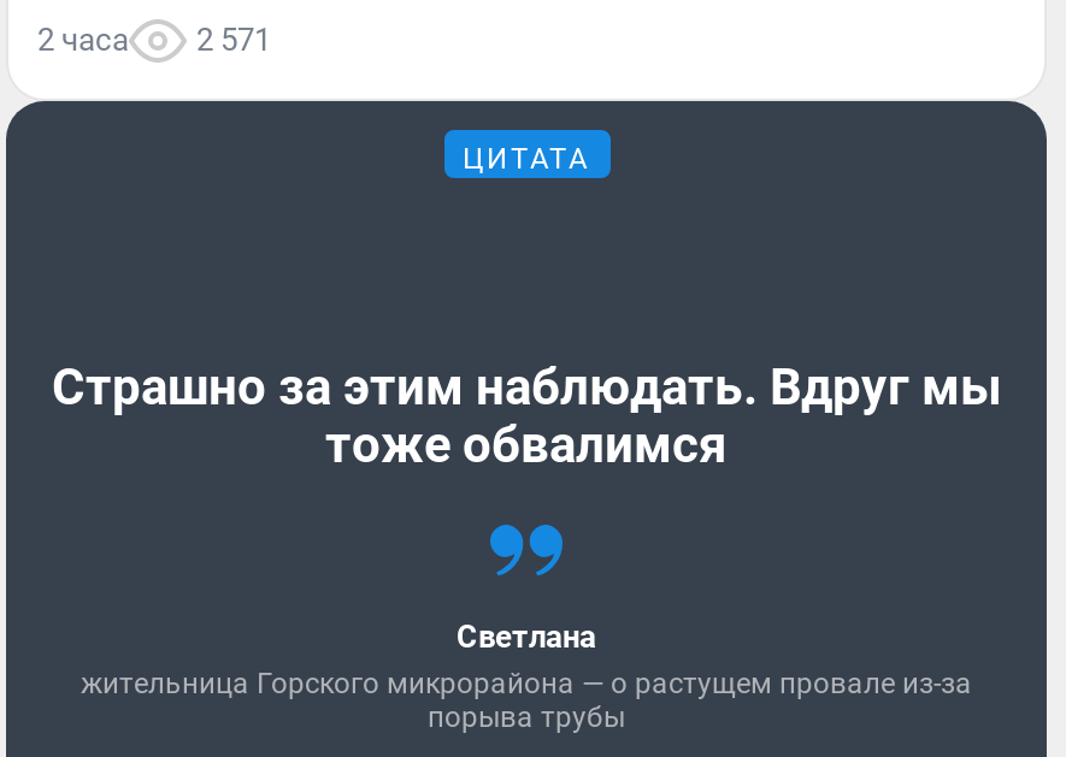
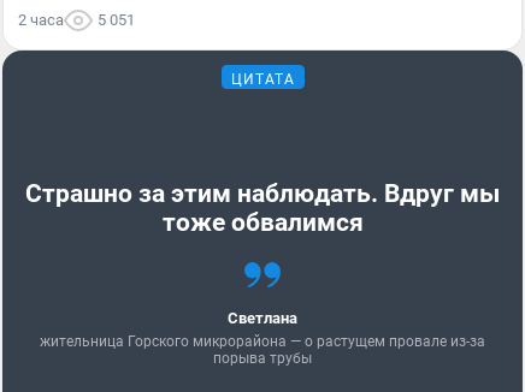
- 2 часа 2 571
+ 2 часа 5 051
